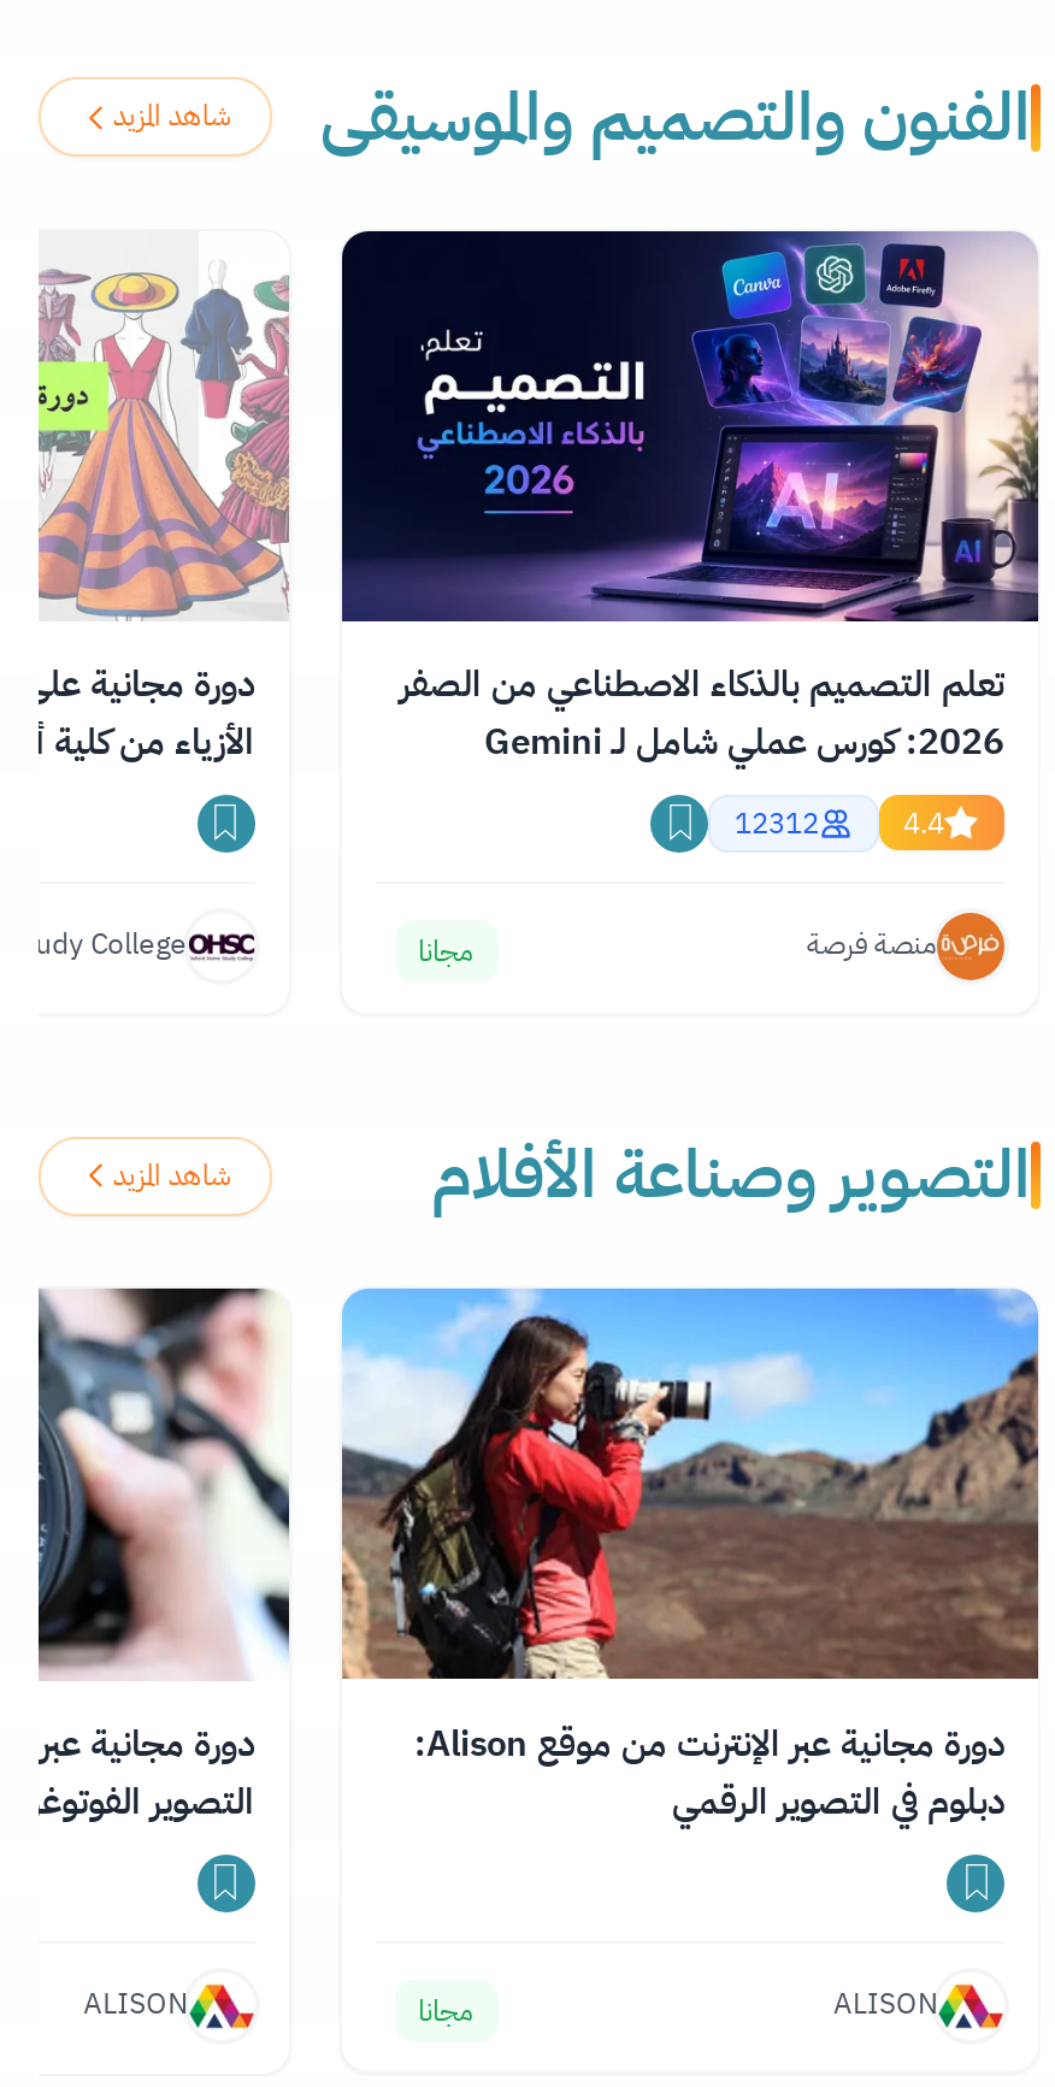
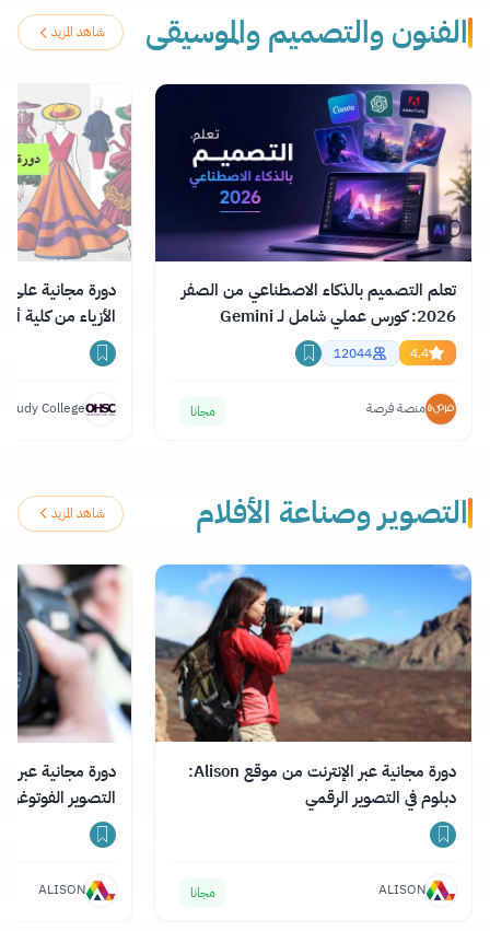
- 12312
+ 12044
